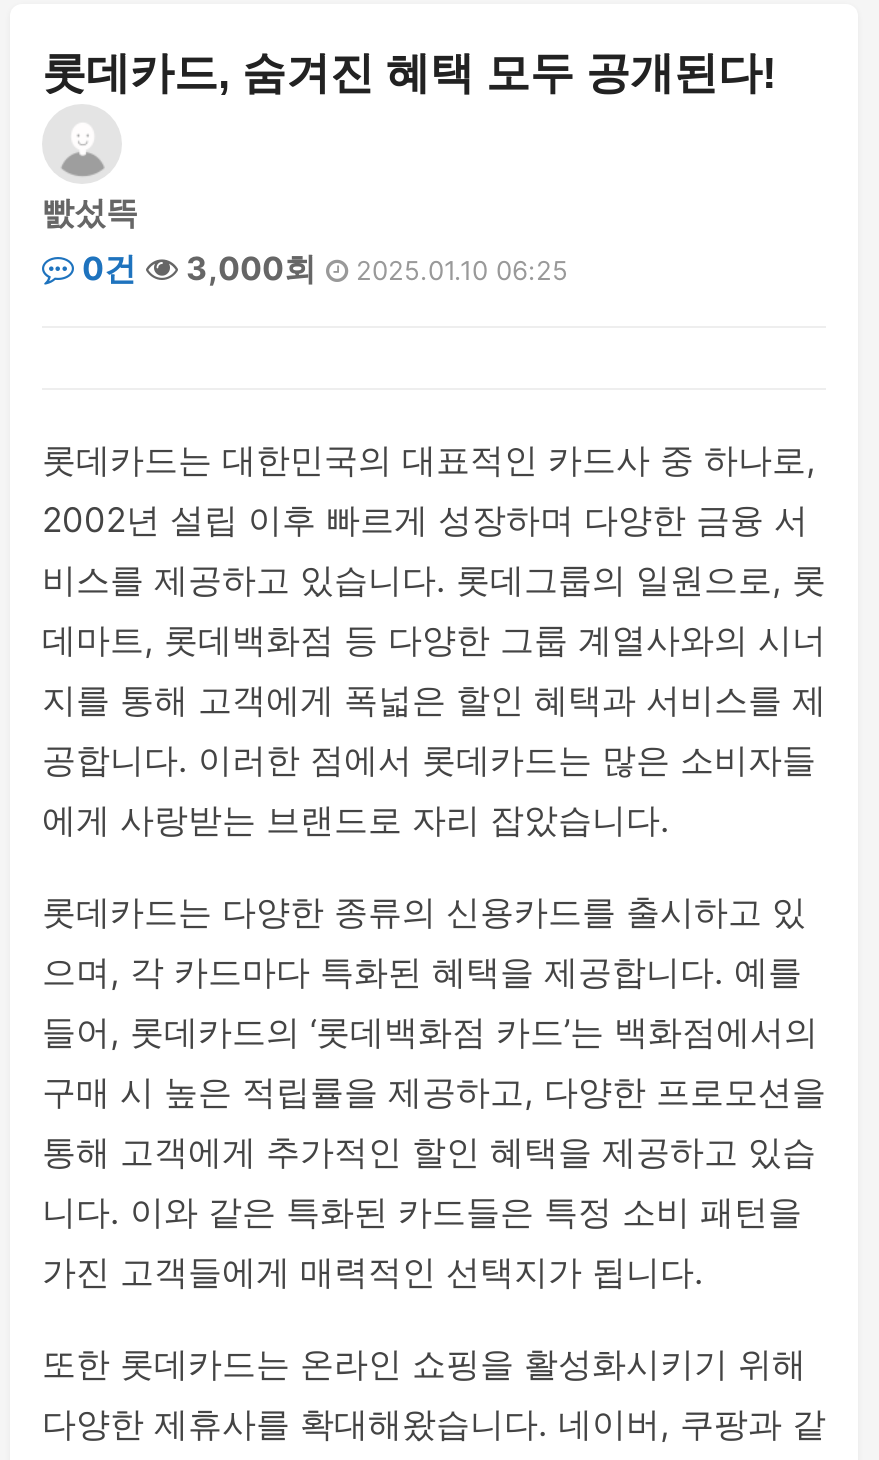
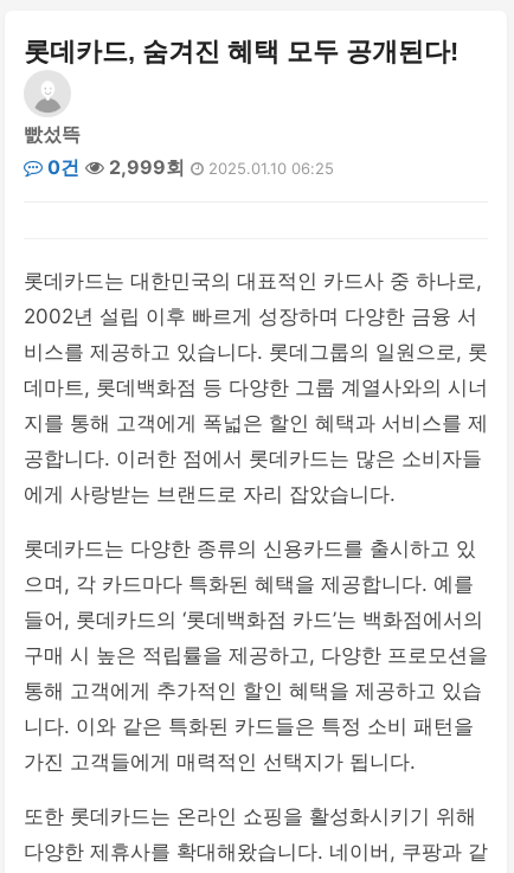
- 0건 3,000회 2025.01.10 06:25
+ 0건 2,999회 2025.01.10 06:25
